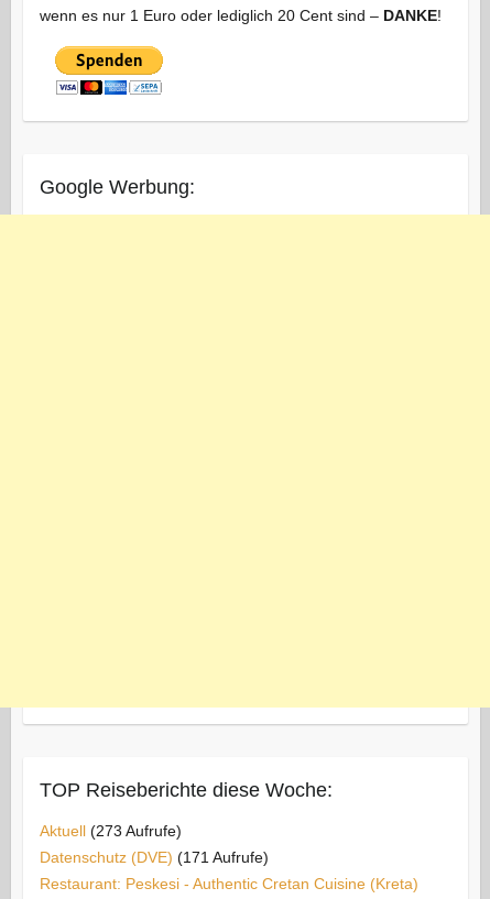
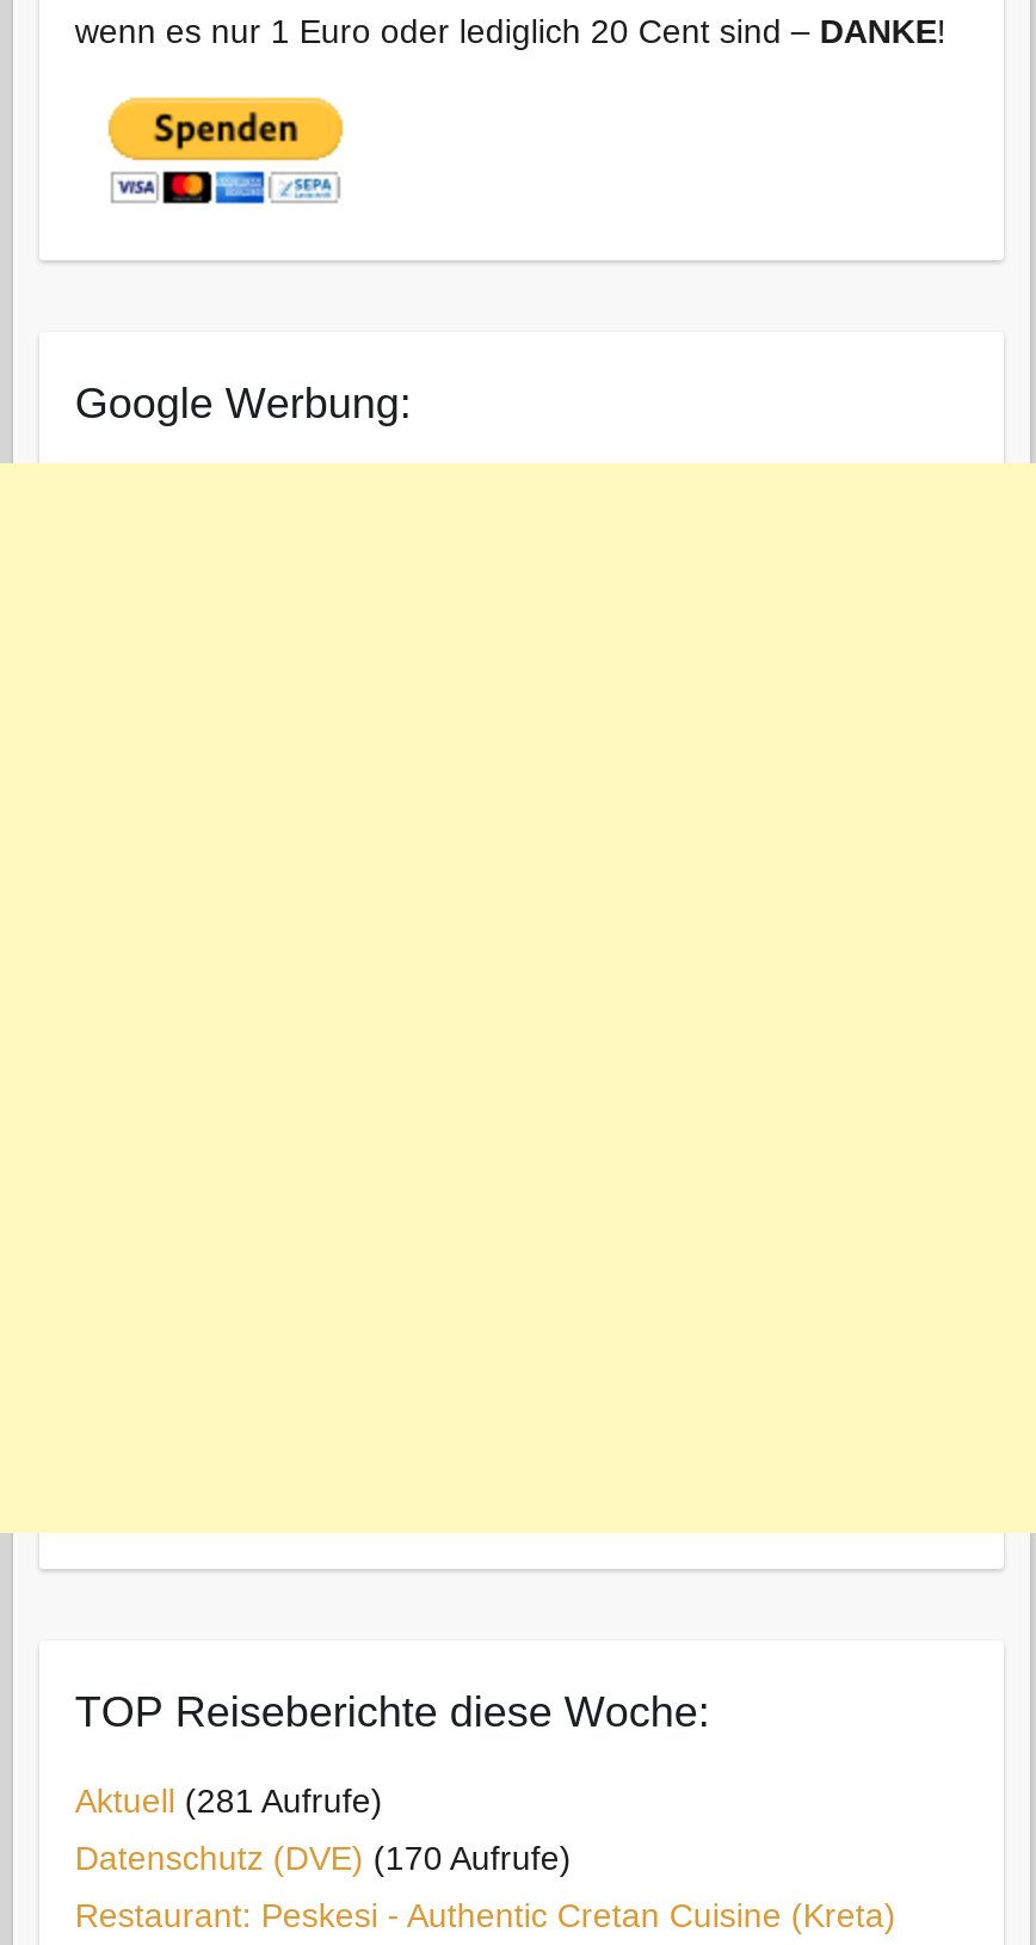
- Aktuell (273 Aufrufe)
+ Aktuell (281 Aufrufe)

- Datenschutz (DVE) (171 Aufrufe)
+ Datenschutz (DVE) (170 Aufrufe)
